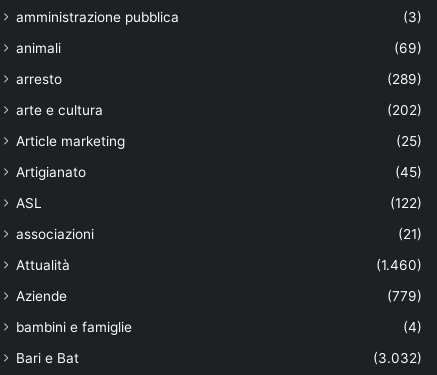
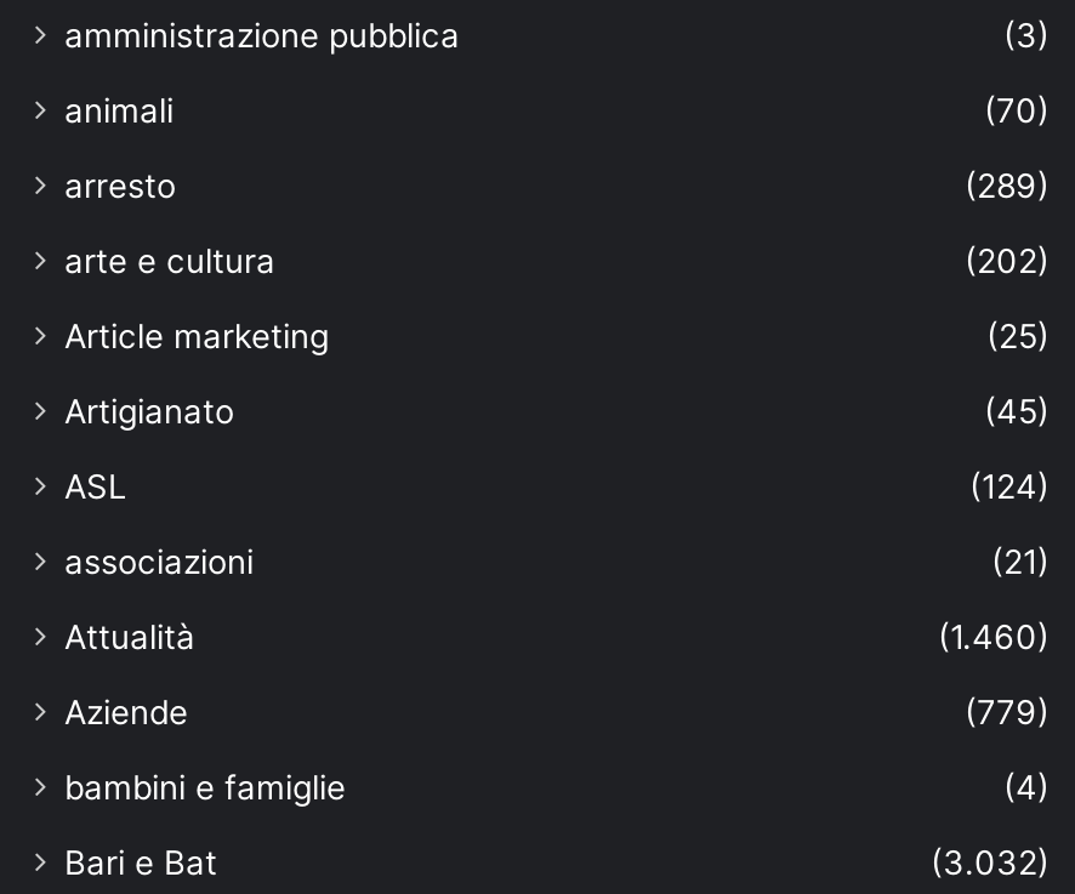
- (69)
+ (70)

- (122)
+ (124)
